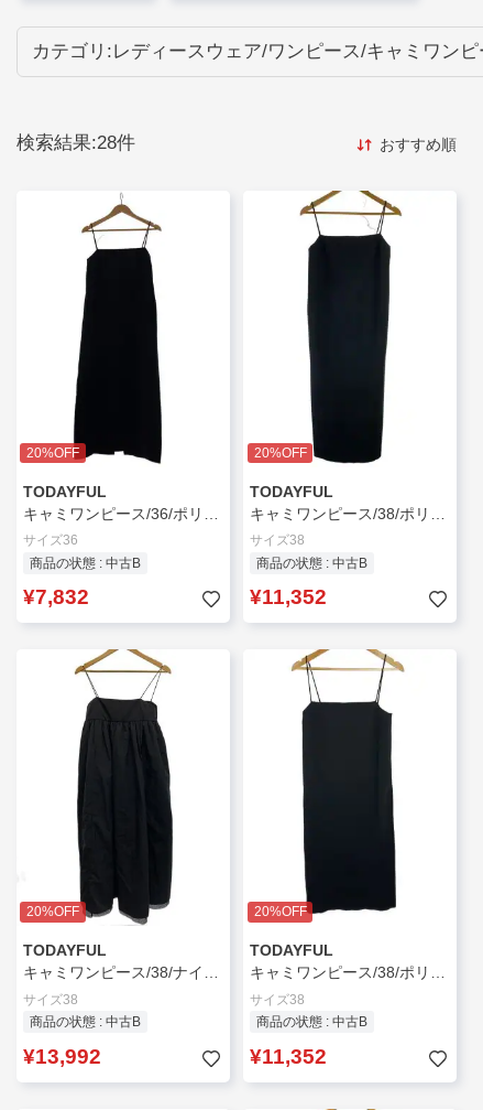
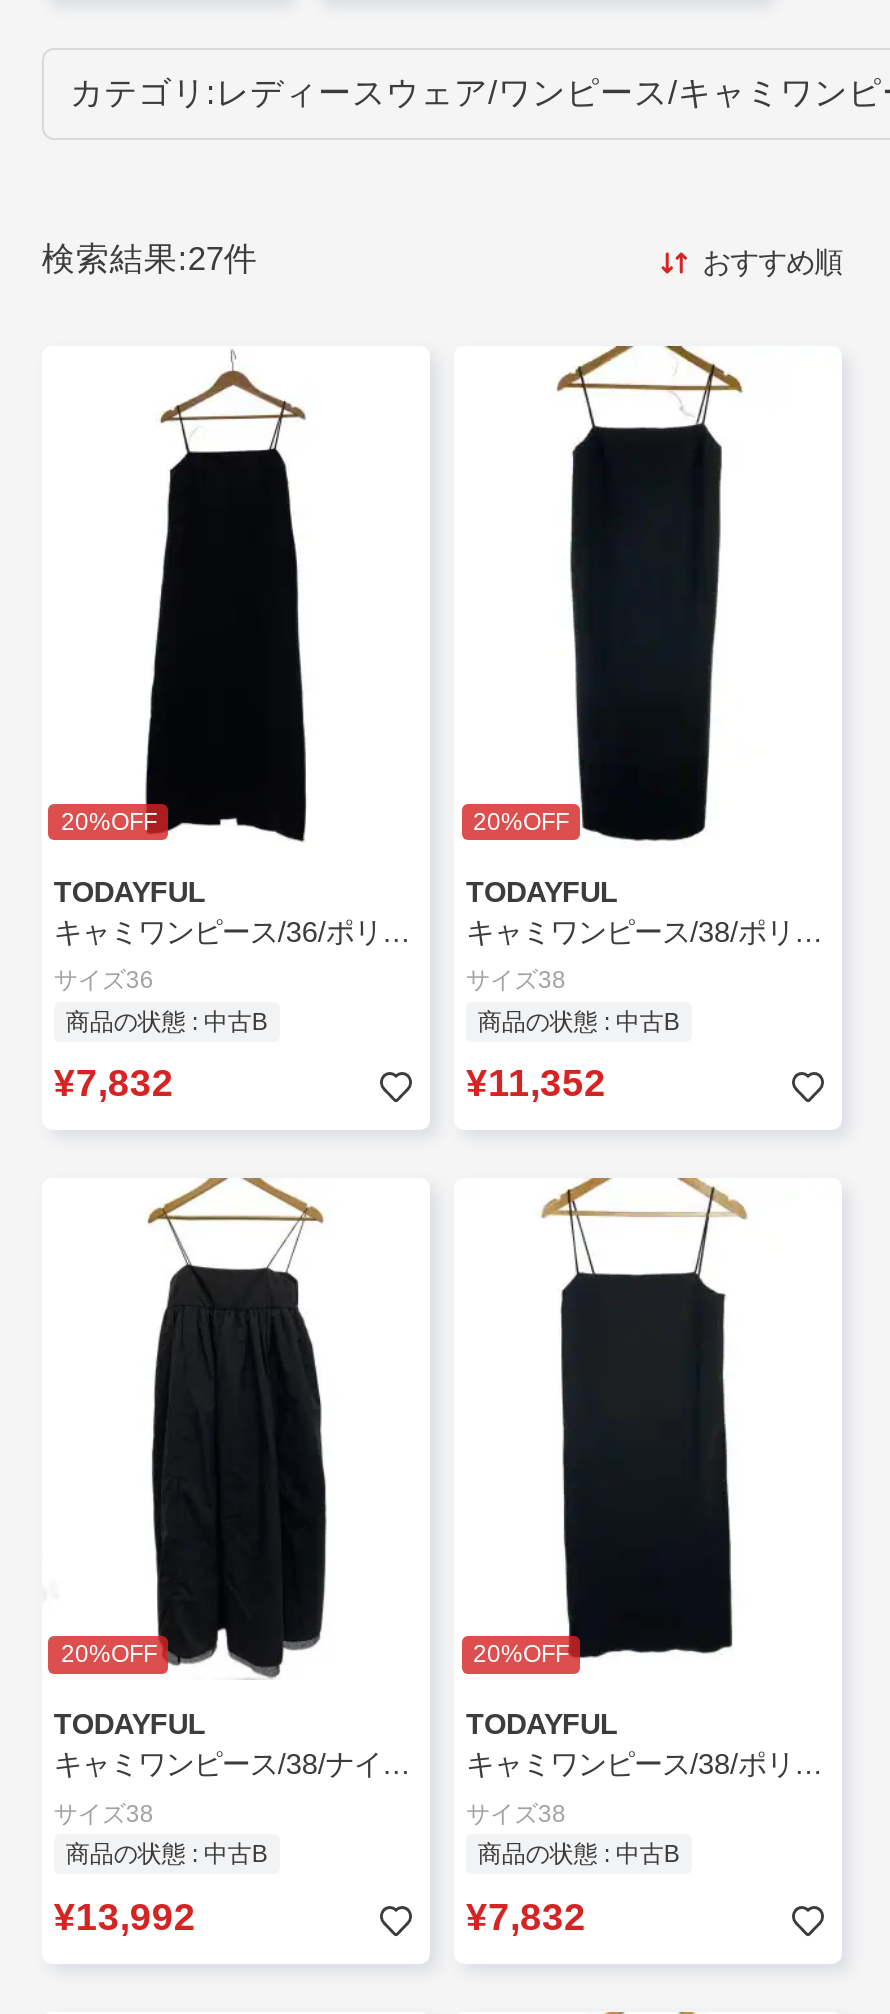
- 検索結果:28件
+ 検索結果:27件

- ¥11,352
+ ¥7,832
